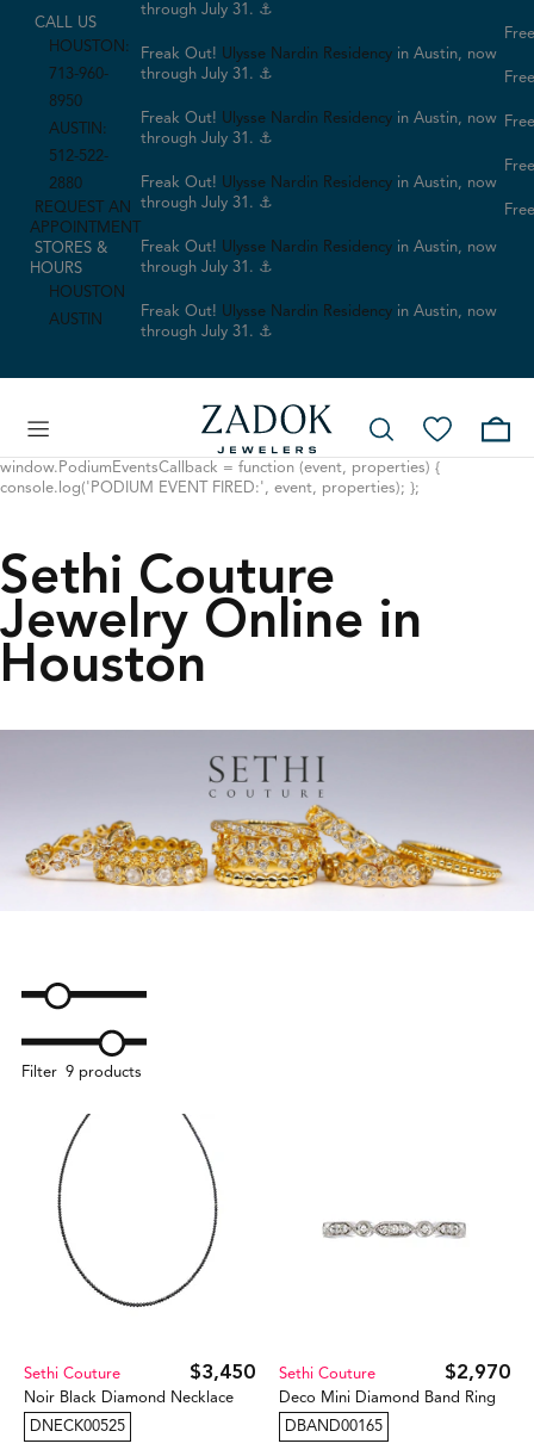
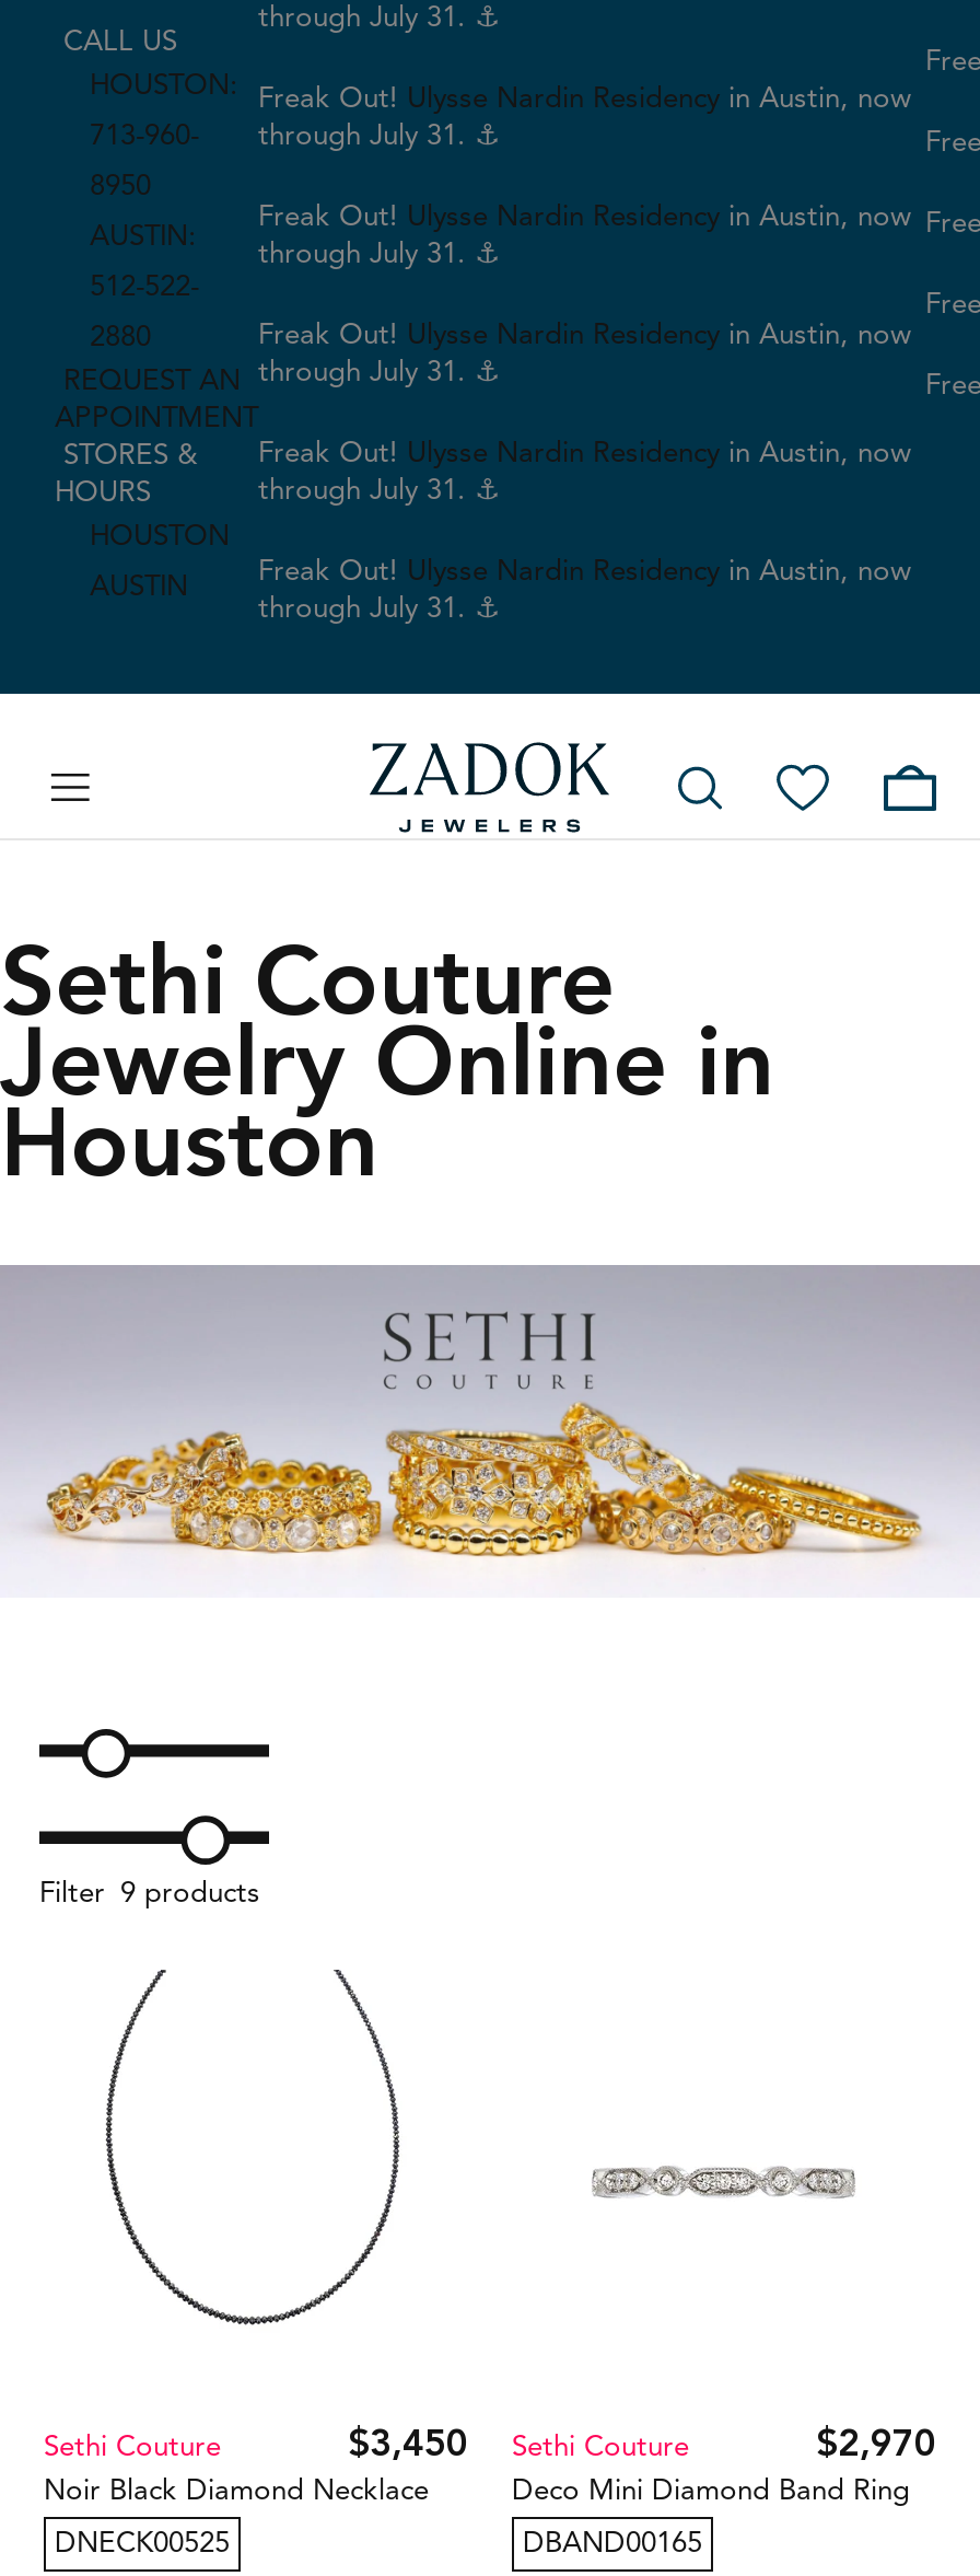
- window.PodiumEventsCallback = function (event, properties) {
- console.log('PODIUM EVENT FIRED:', event, properties); };
